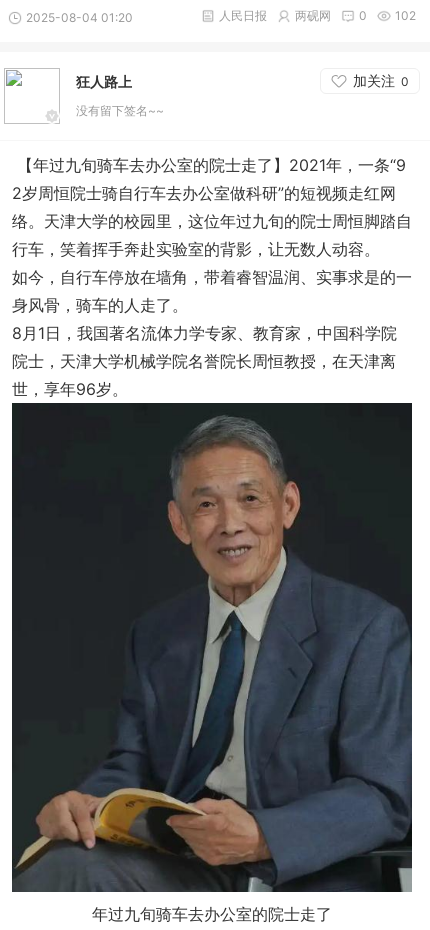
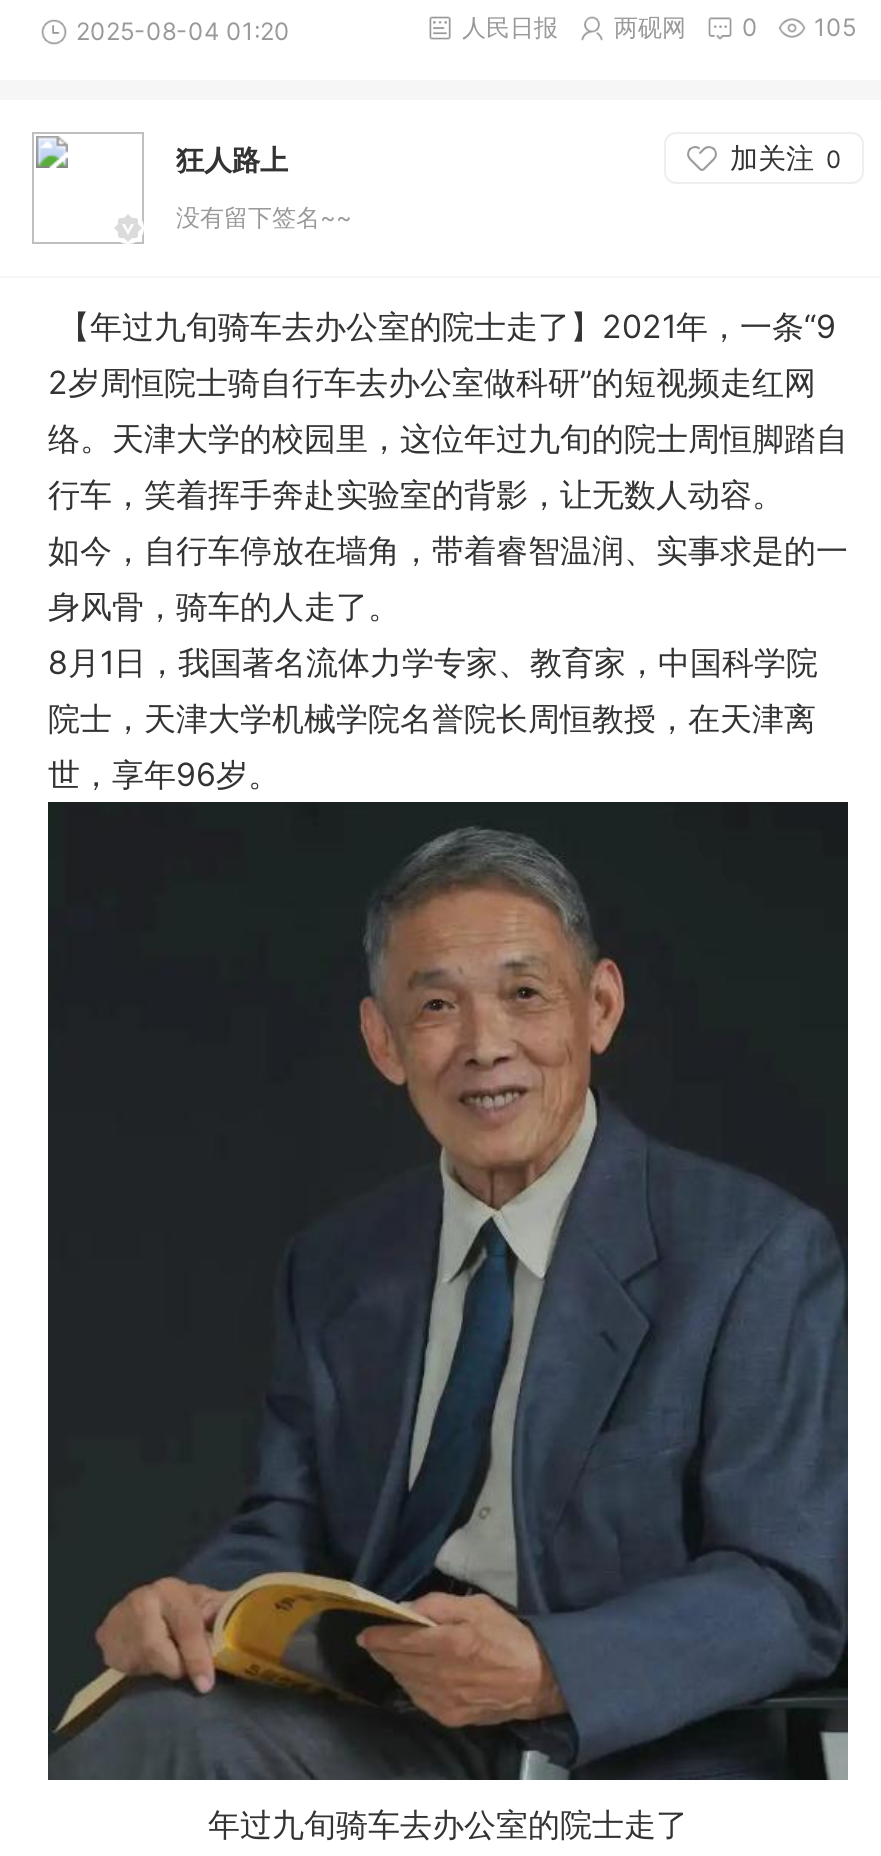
- 人民日报 两砚网 0 102
+ 人民日报 两砚网 0 105
